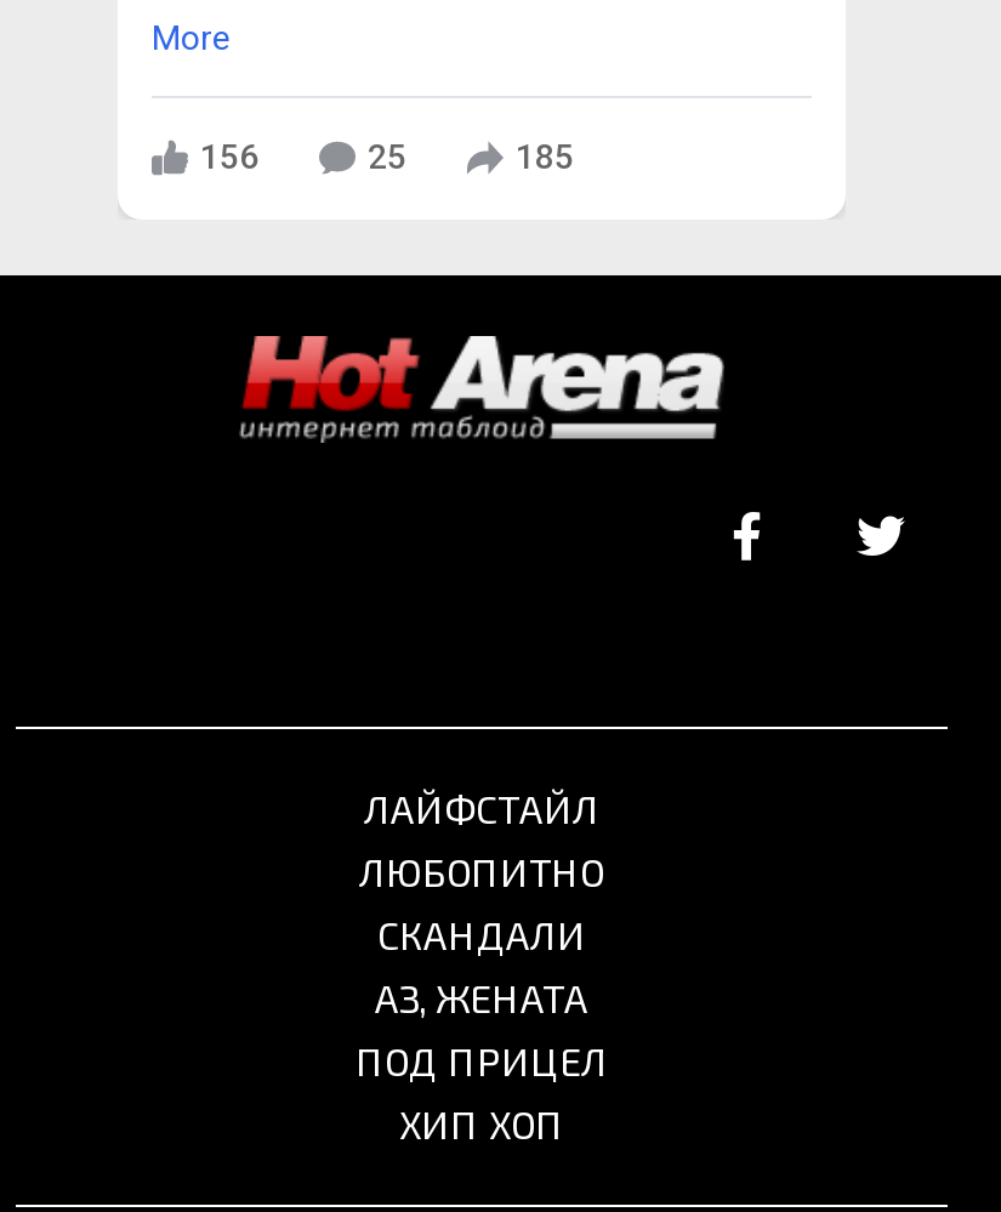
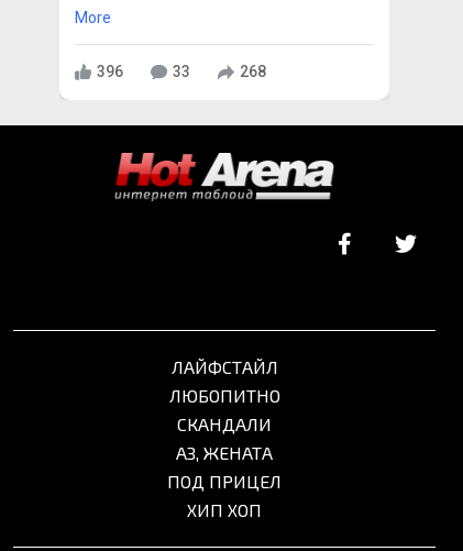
- 156
+ 396

- 25
+ 33

- 185
+ 268
